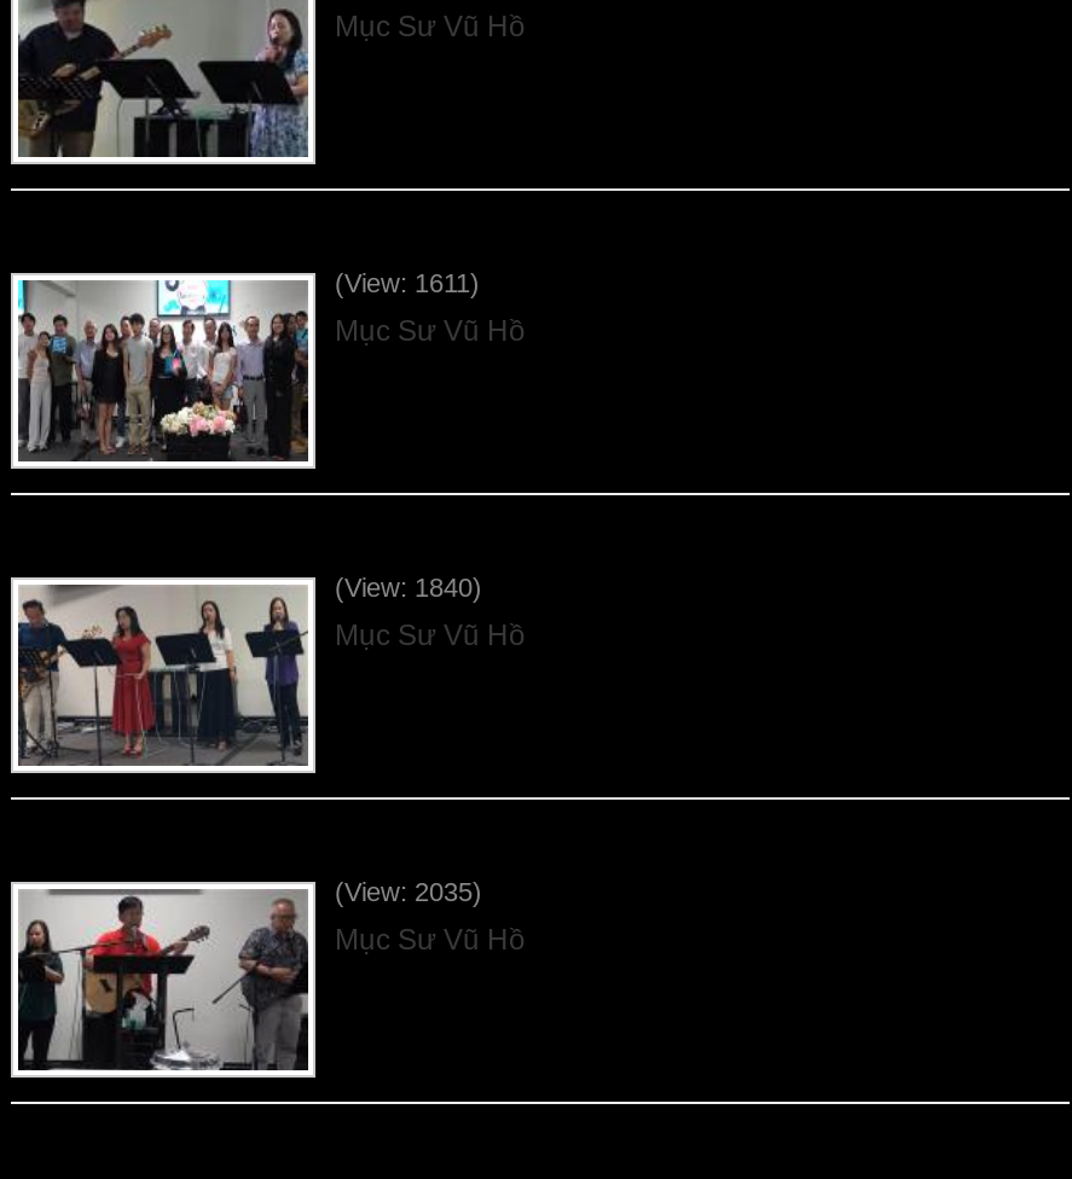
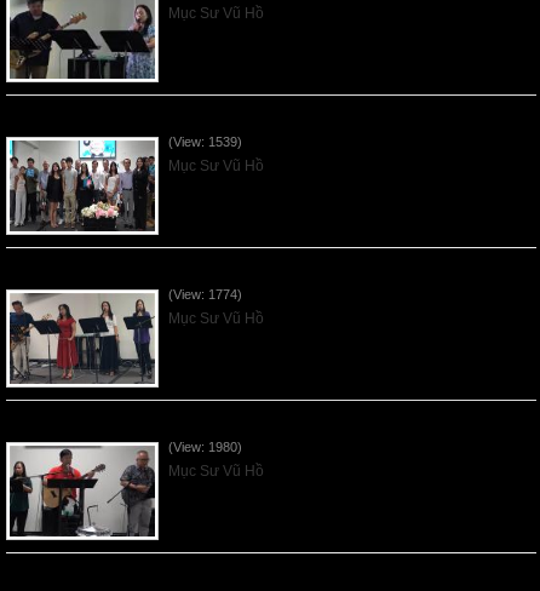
- (View: 1611)
+ (View: 1539)

- (View: 1840)
+ (View: 1774)

- (View: 2035)
+ (View: 1980)
